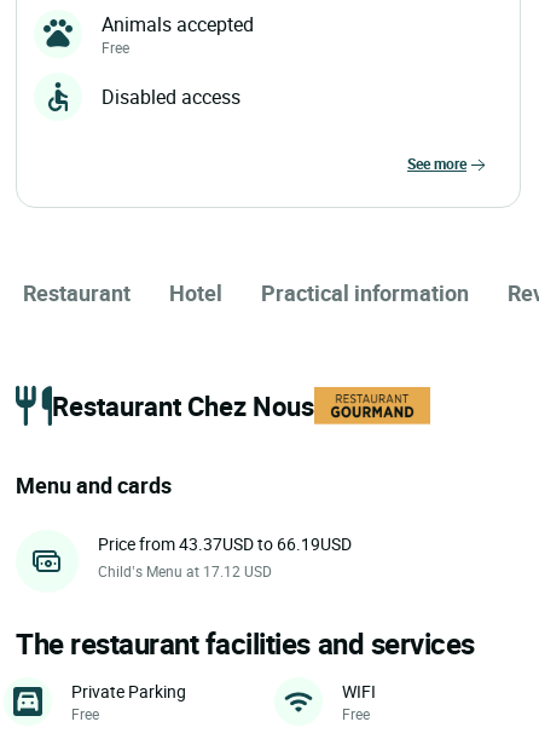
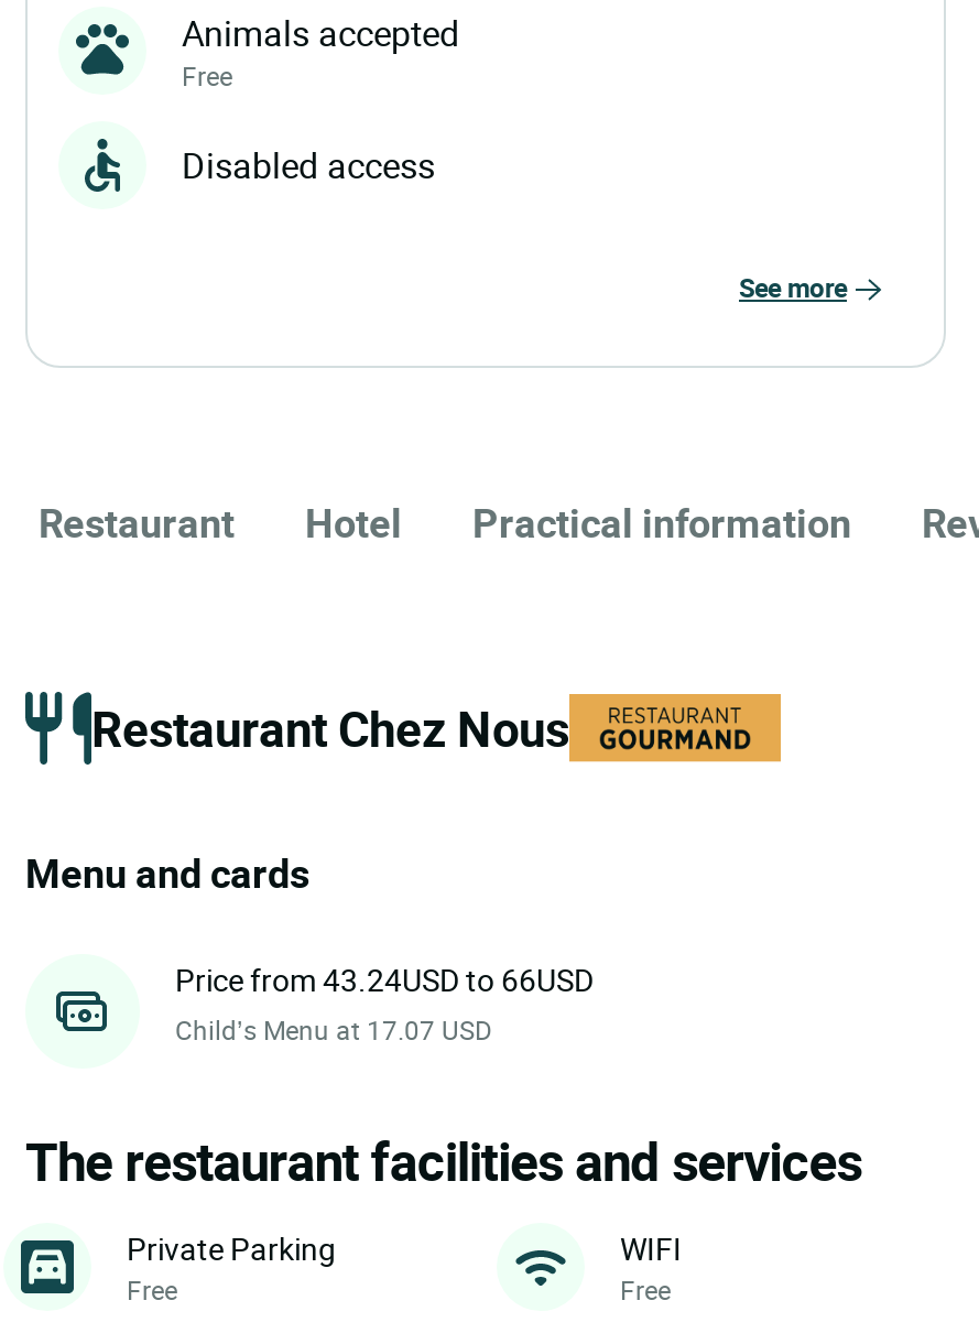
- Price from 43.37USD to 66.19USD
+ Price from 43.24USD to 66USD

- Child’s Menu at 17.12 USD
+ Child’s Menu at 17.07 USD
